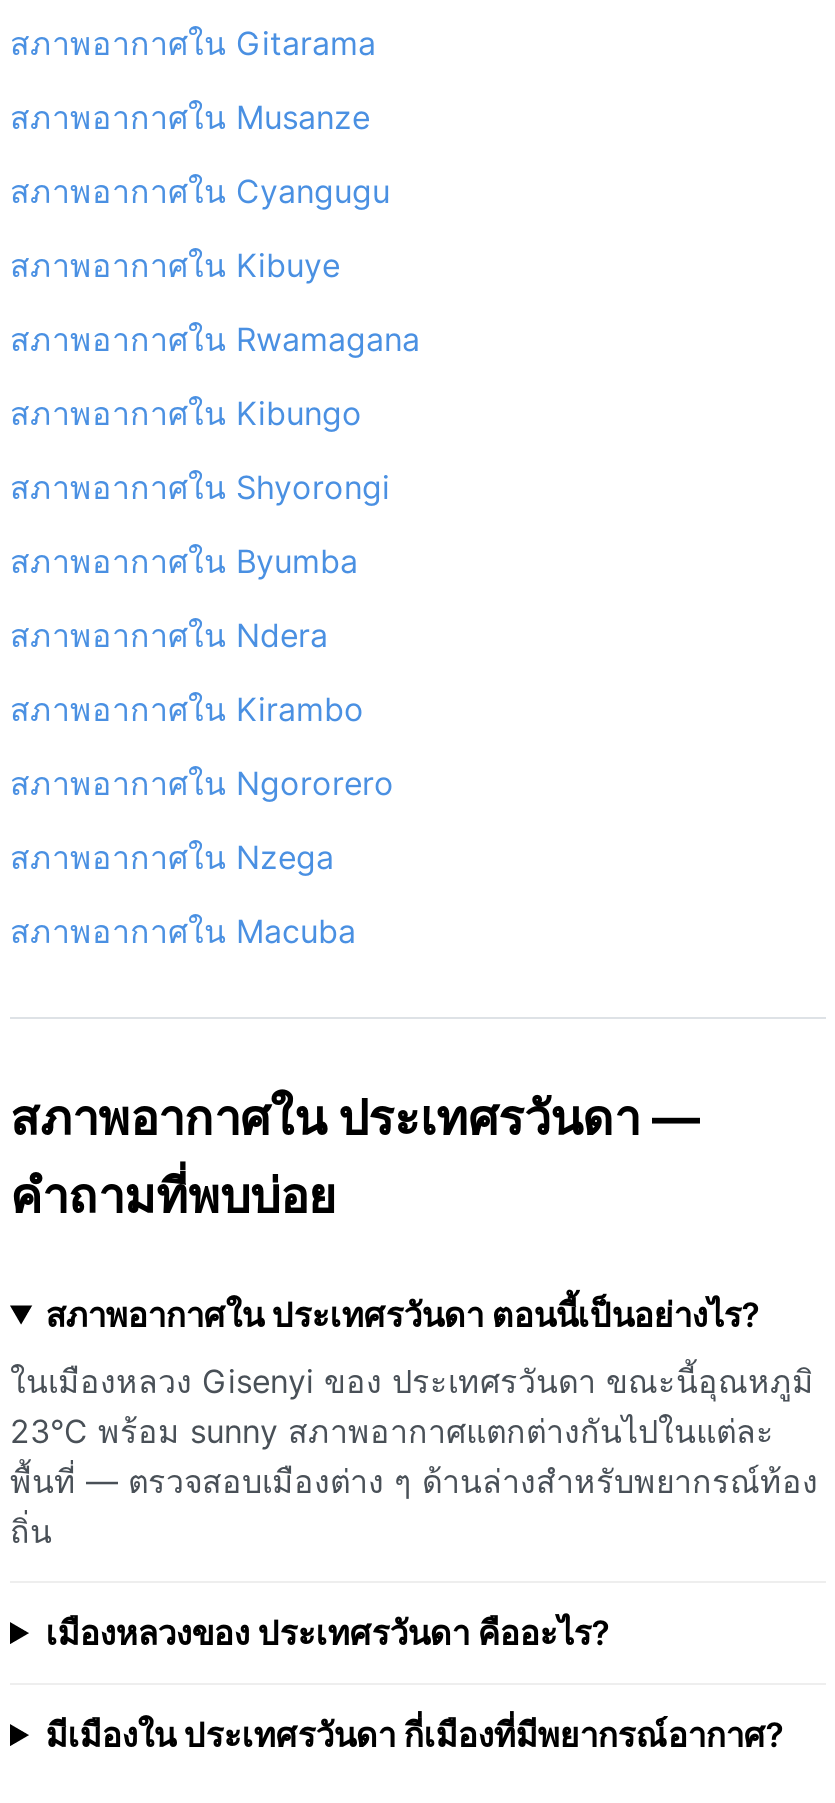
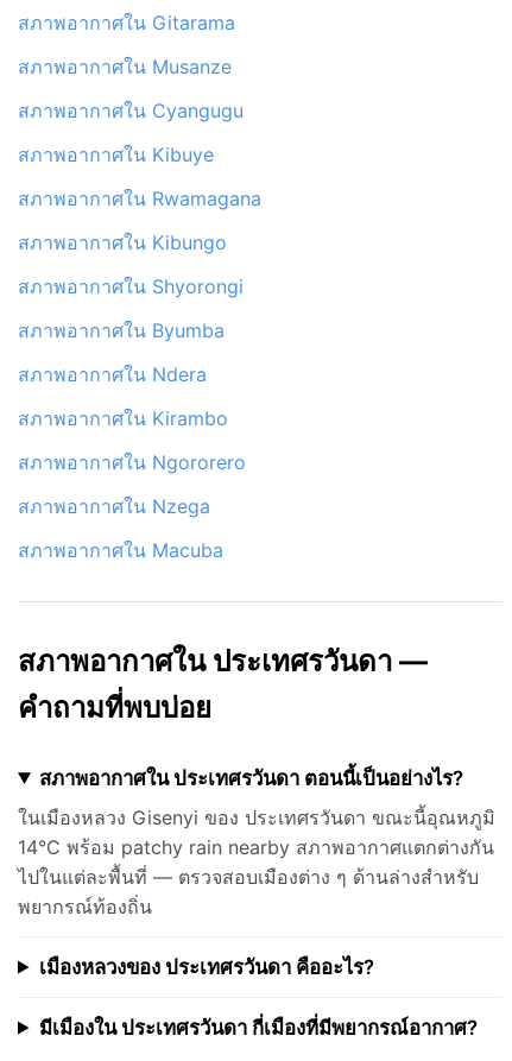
- 23°C พร้อม sunny สภาพอากาศแตกต่างกันไปในแต่ละ
- พื้นที่ — ตรวจสอบเมืองต่าง ๆ ด้านล่างสำหรับพยากรณ์ท้อง
- ถิ่น
+ 14°C พร้อม patchy rain nearby สภาพอากาศแตกต่างกัน
+ ไปในแต่ละพื้นที่ — ตรวจสอบเมืองต่าง ๆ ด้านล่างสำหรับ
+ พยากรณ์ท้องถิ่น
